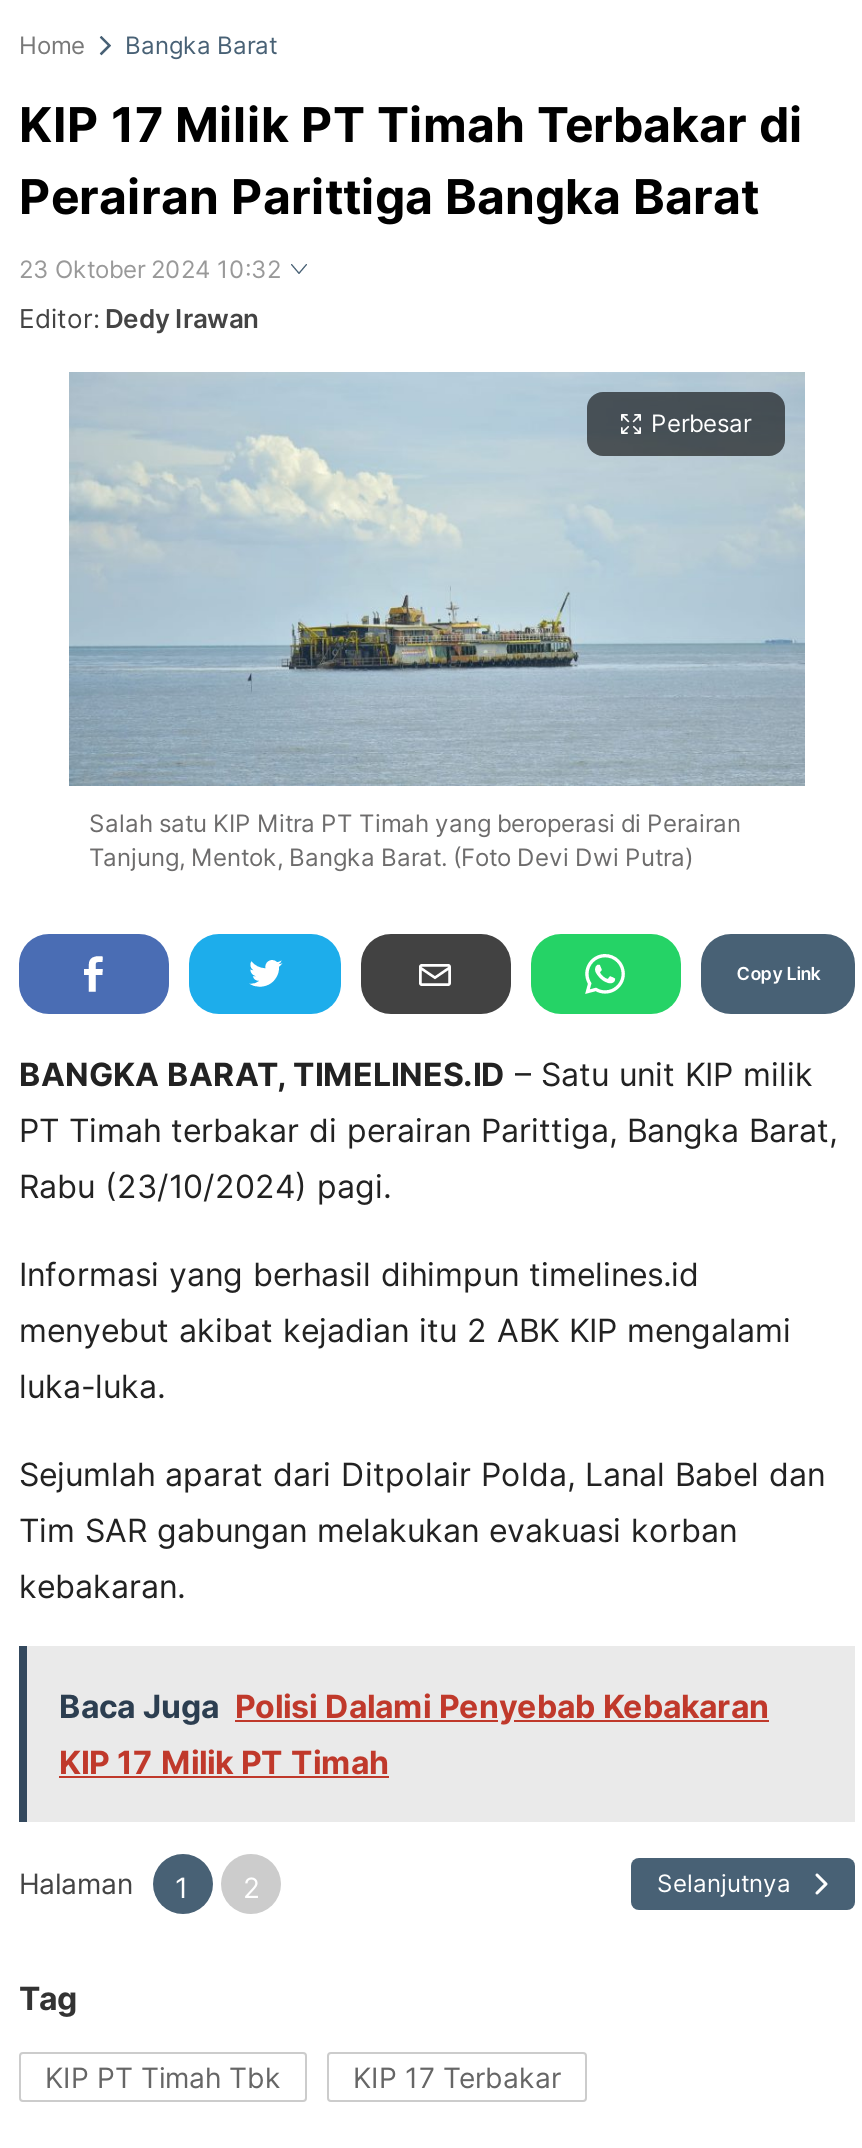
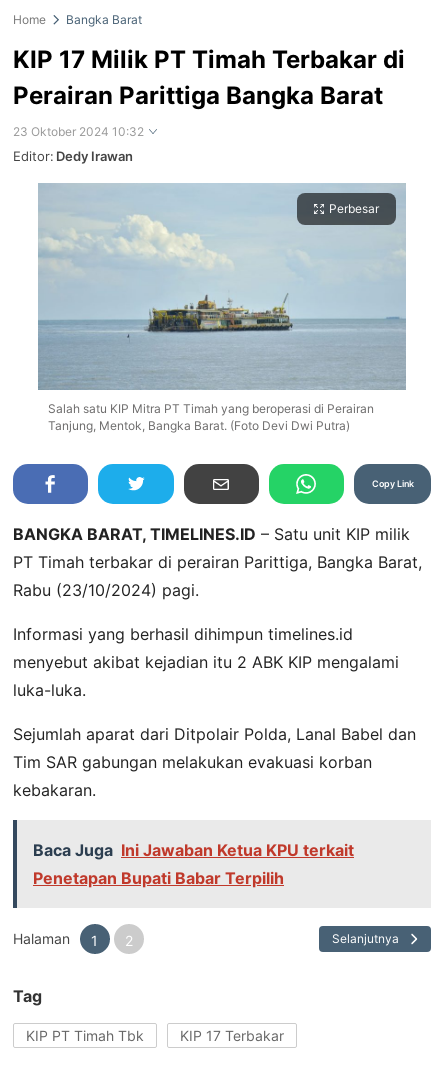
- Baca Juga Polisi Dalami Penyebab Kebakaran
- KIP 17 Milik PT Timah
+ Baca Juga Ini Jawaban Ketua KPU terkait
+ Penetapan Bupati Babar Terpilih
